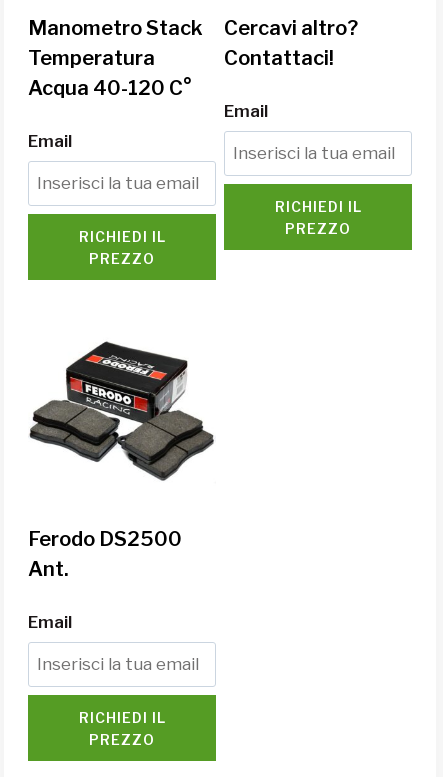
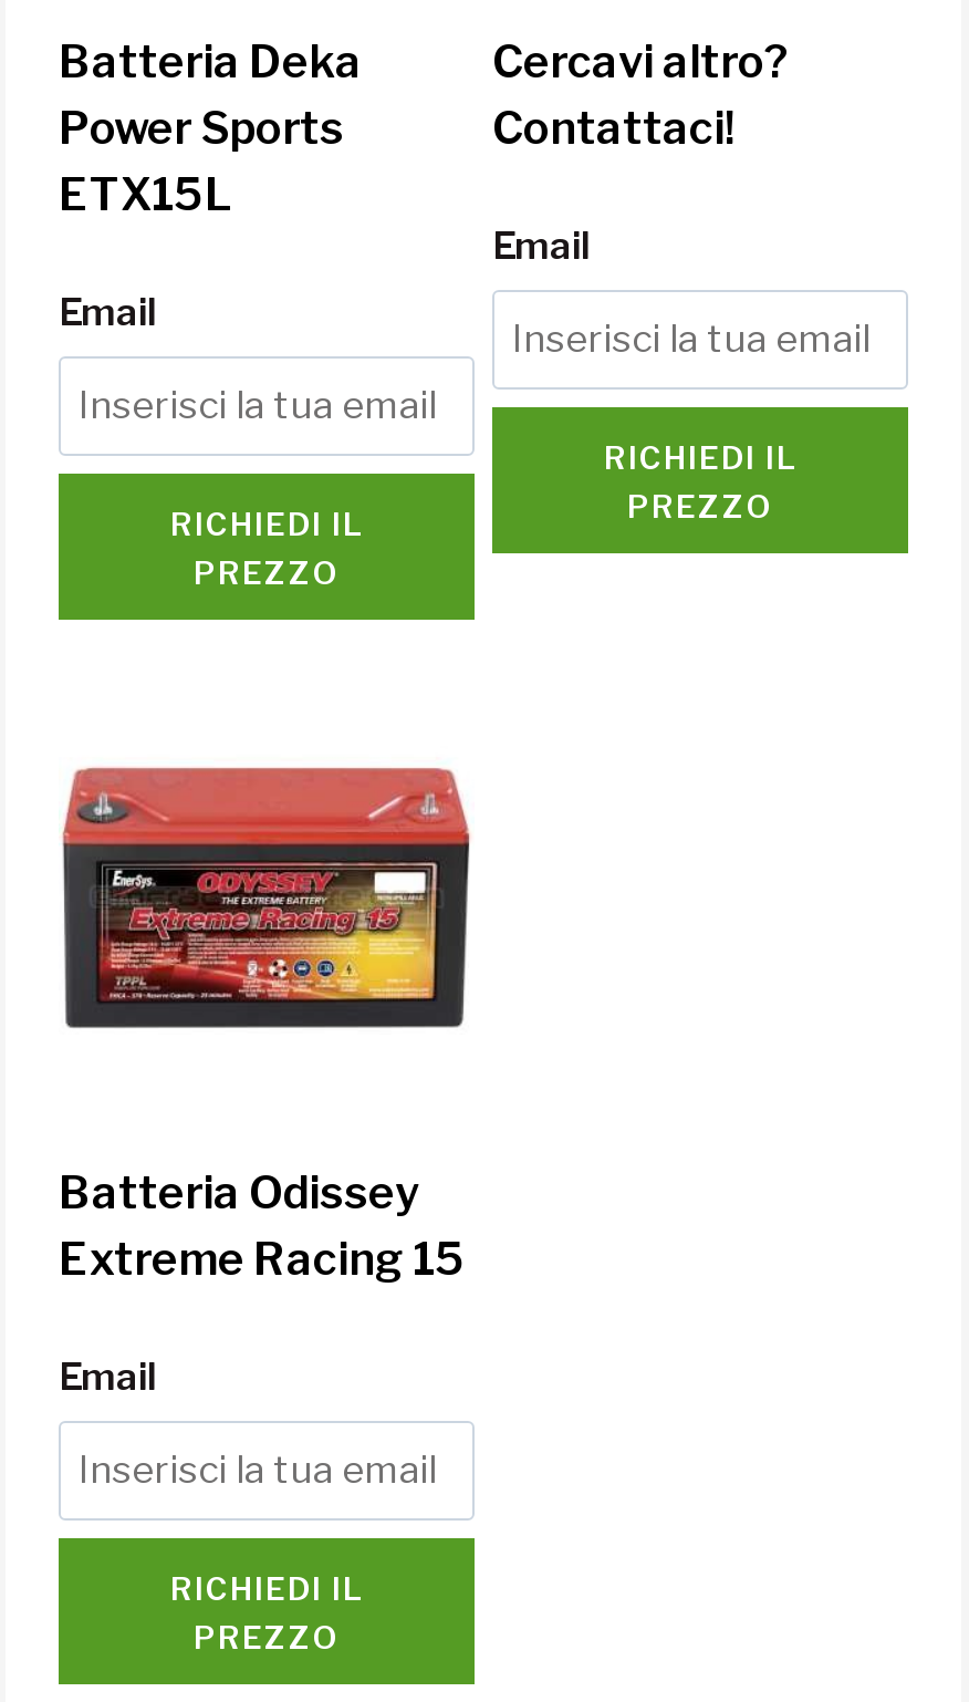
- Manometro Stack
- Temperatura
- Acqua 40-120 C°
+ Batteria Deka
+ Power Sports
+ ETX15L

- [image]
+ [image]

- Ferodo DS2500
- Ant.
+ Batteria Odissey
+ Extreme Racing 15
